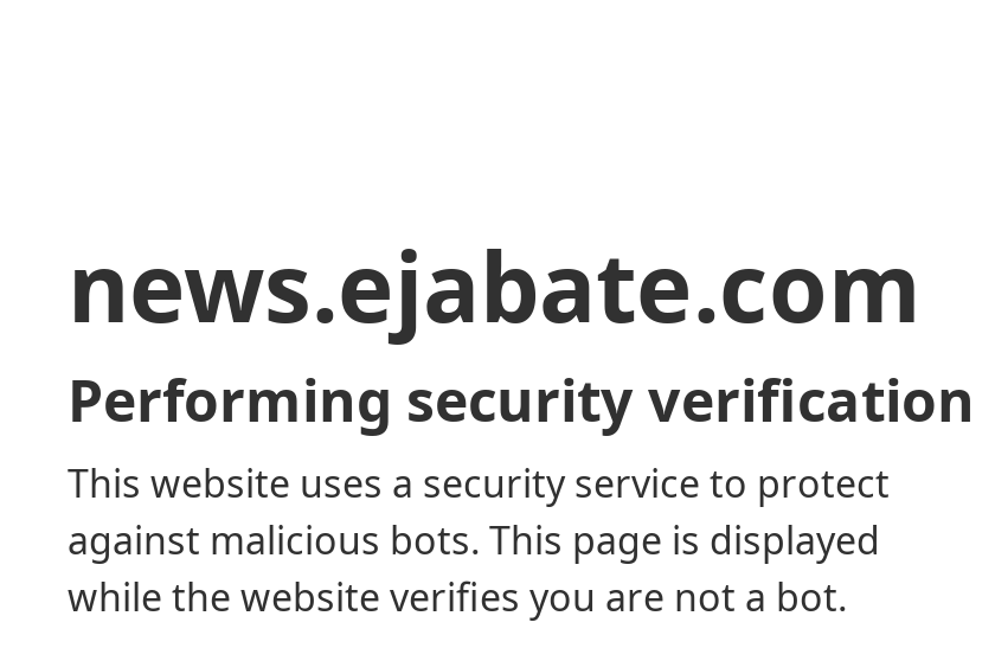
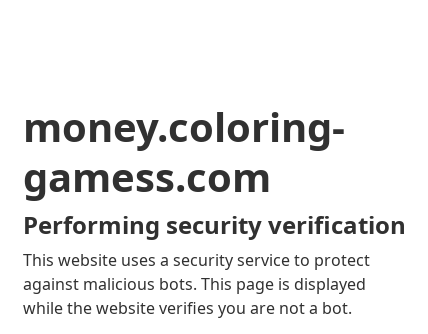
- news.ejabate.com
+ money.coloring-
+ gamess.com
